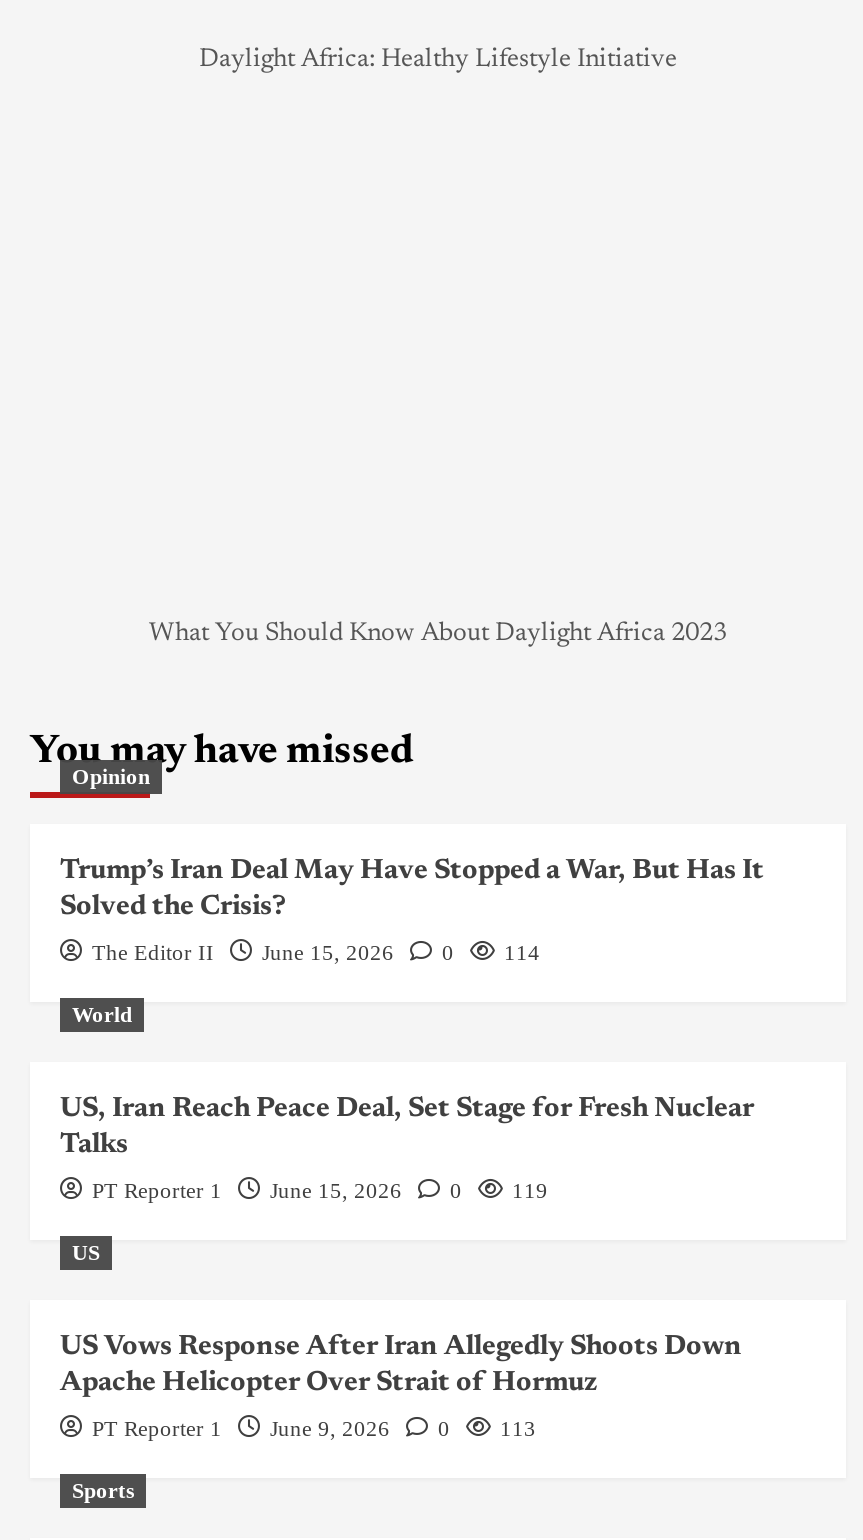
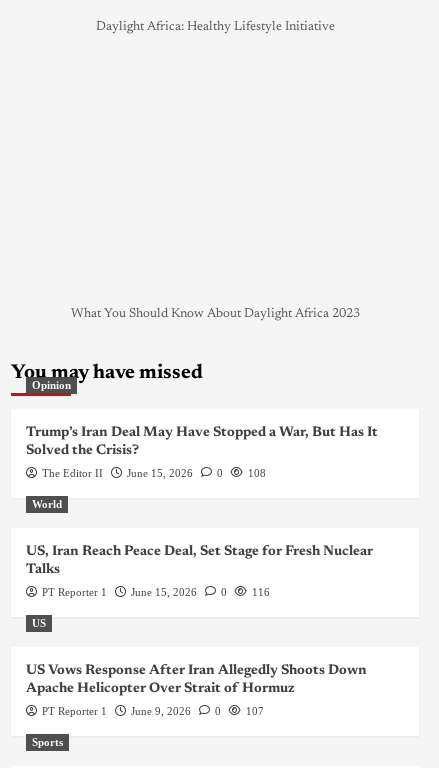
- 114
+ 108

- 119
+ 116

- 113
+ 107
